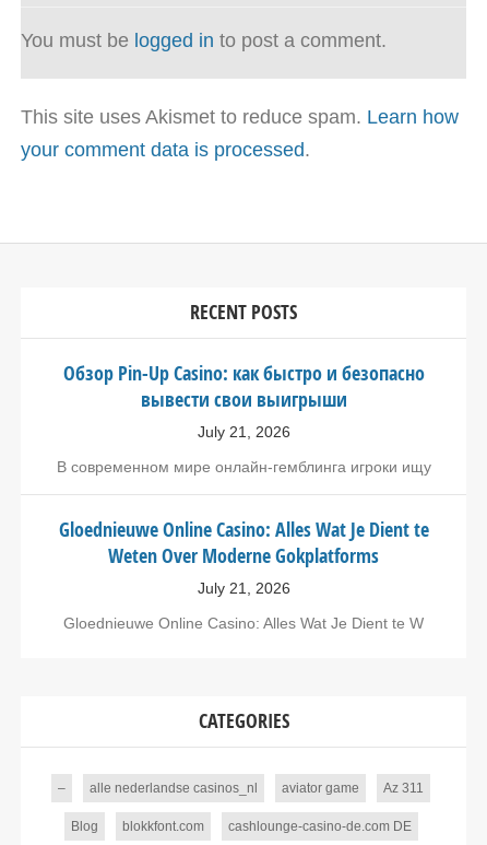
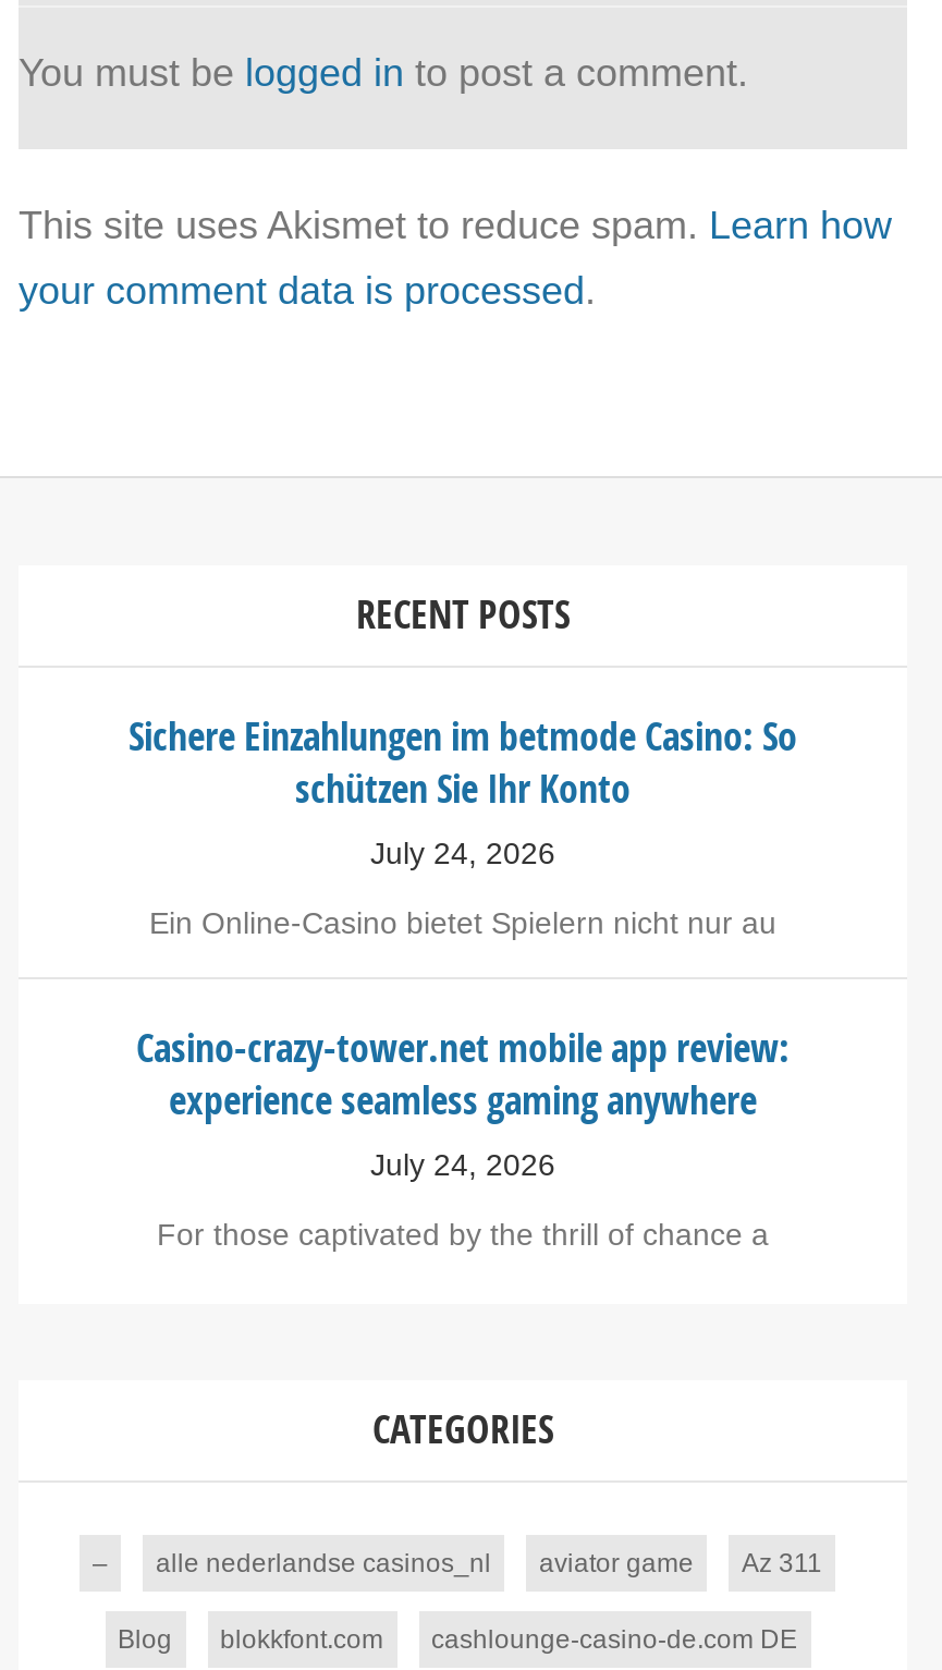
- Обзор Pin-Up Casino: как быстро и безопасно
- вывести свои выигрыши
- July 21, 2026
+ Sichere Einzahlungen im betmode Casino: So
+ schützen Sie Ihr Konto
+ July 24, 2026

- В современном мире онлайн-гемблинга игроки ищу
+ Ein Online-Casino bietet Spielern nicht nur au

- Gloednieuwe Online Casino: Alles Wat Je Dient te
- Weten Over Moderne Gokplatforms
- July 21, 2026
+ Casino-crazy-tower.net mobile app review:
+ experience seamless gaming anywhere
+ July 24, 2026

- Gloednieuwe Online Casino: Alles Wat Je Dient te W
+ For those captivated by the thrill of chance a
